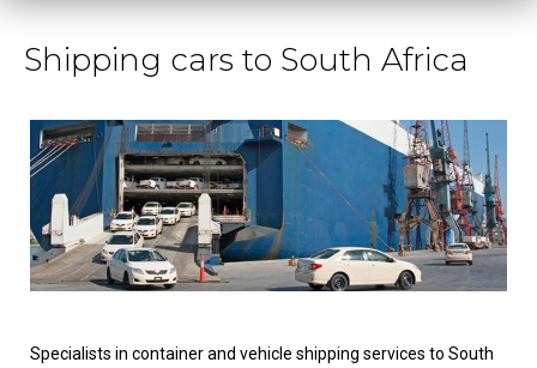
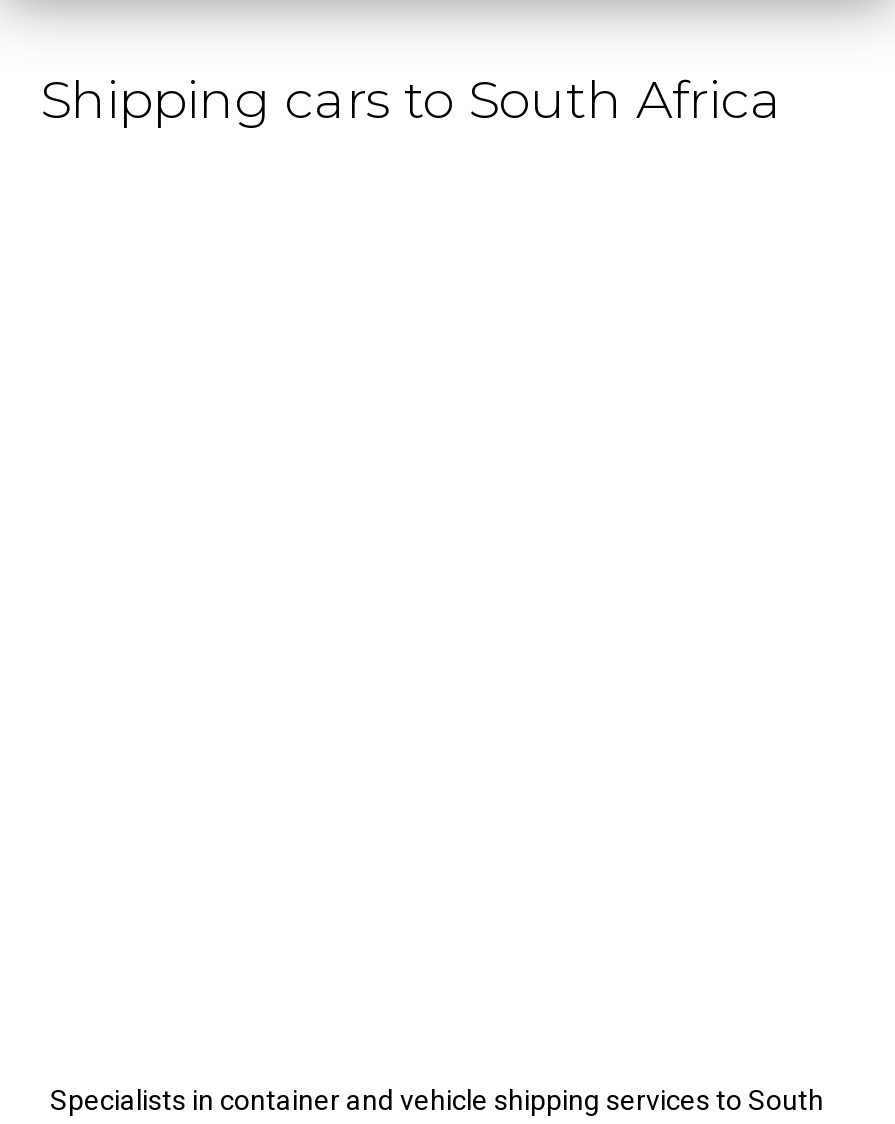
- [image]
